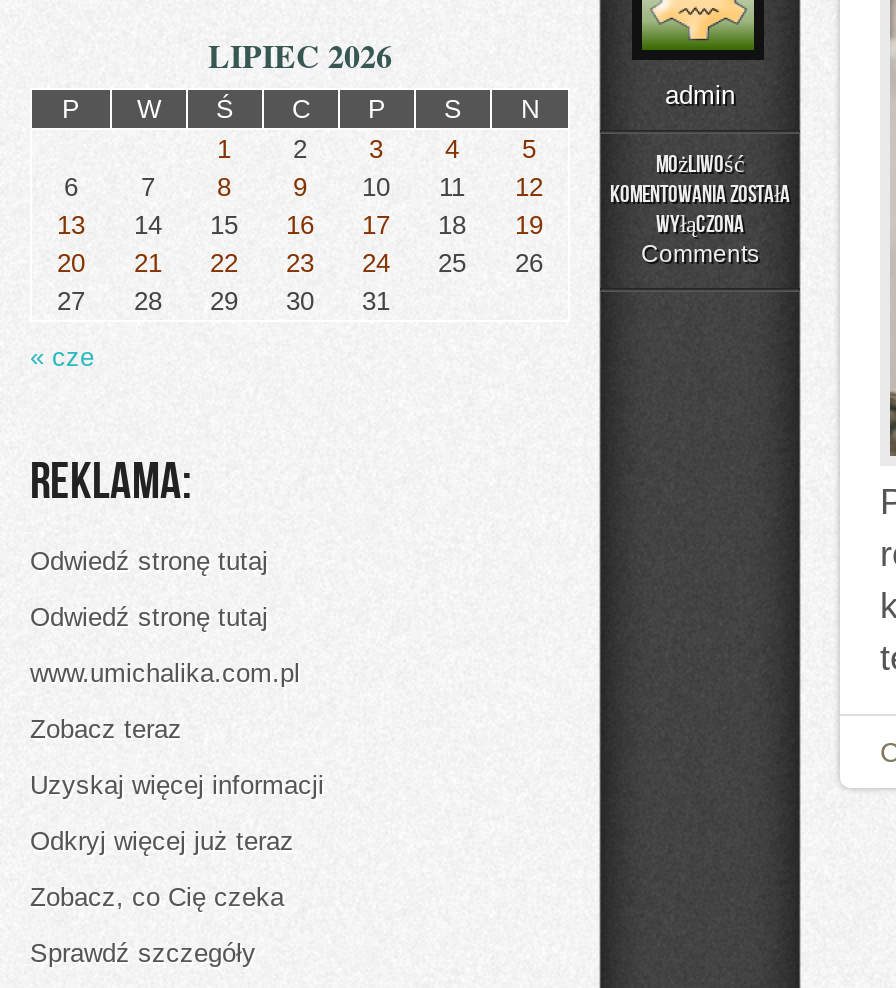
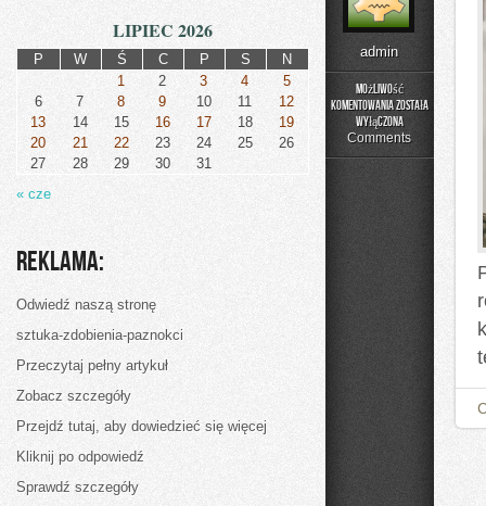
- Odwiedź stronę tutaj
- Odwiedź stronę tutaj
- www.umichalika.com.pl
- Zobacz teraz
- Uzyskaj więcej informacji
- Odkryj więcej już teraz
- Zobacz, co Cię czeka
+ Odwiedź naszą stronę
+ sztuka-zdobienia-paznokci
+ Przeczytaj pełny artykuł
+ Zobacz szczegóły
+ Przejdź tutaj, aby dowiedzieć się więcej
+ Kliknij po odpowiedź
